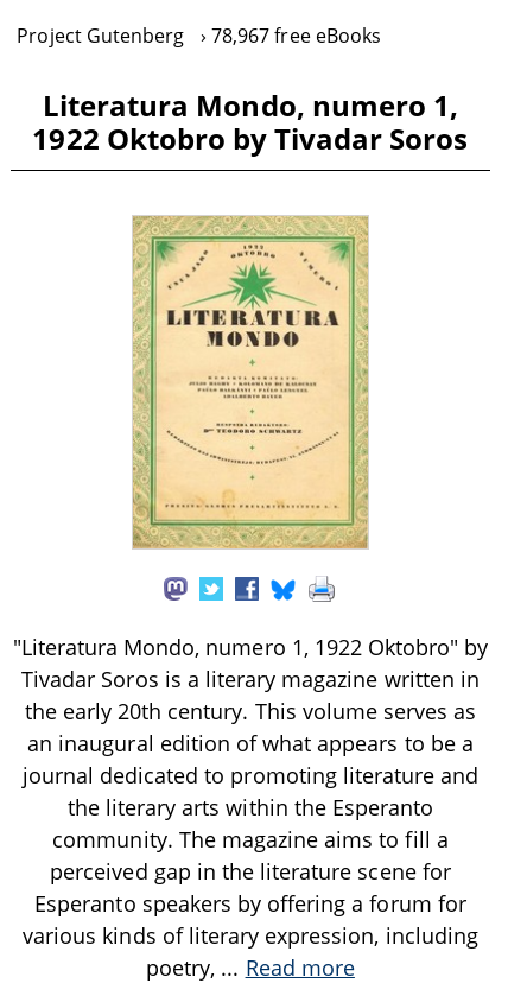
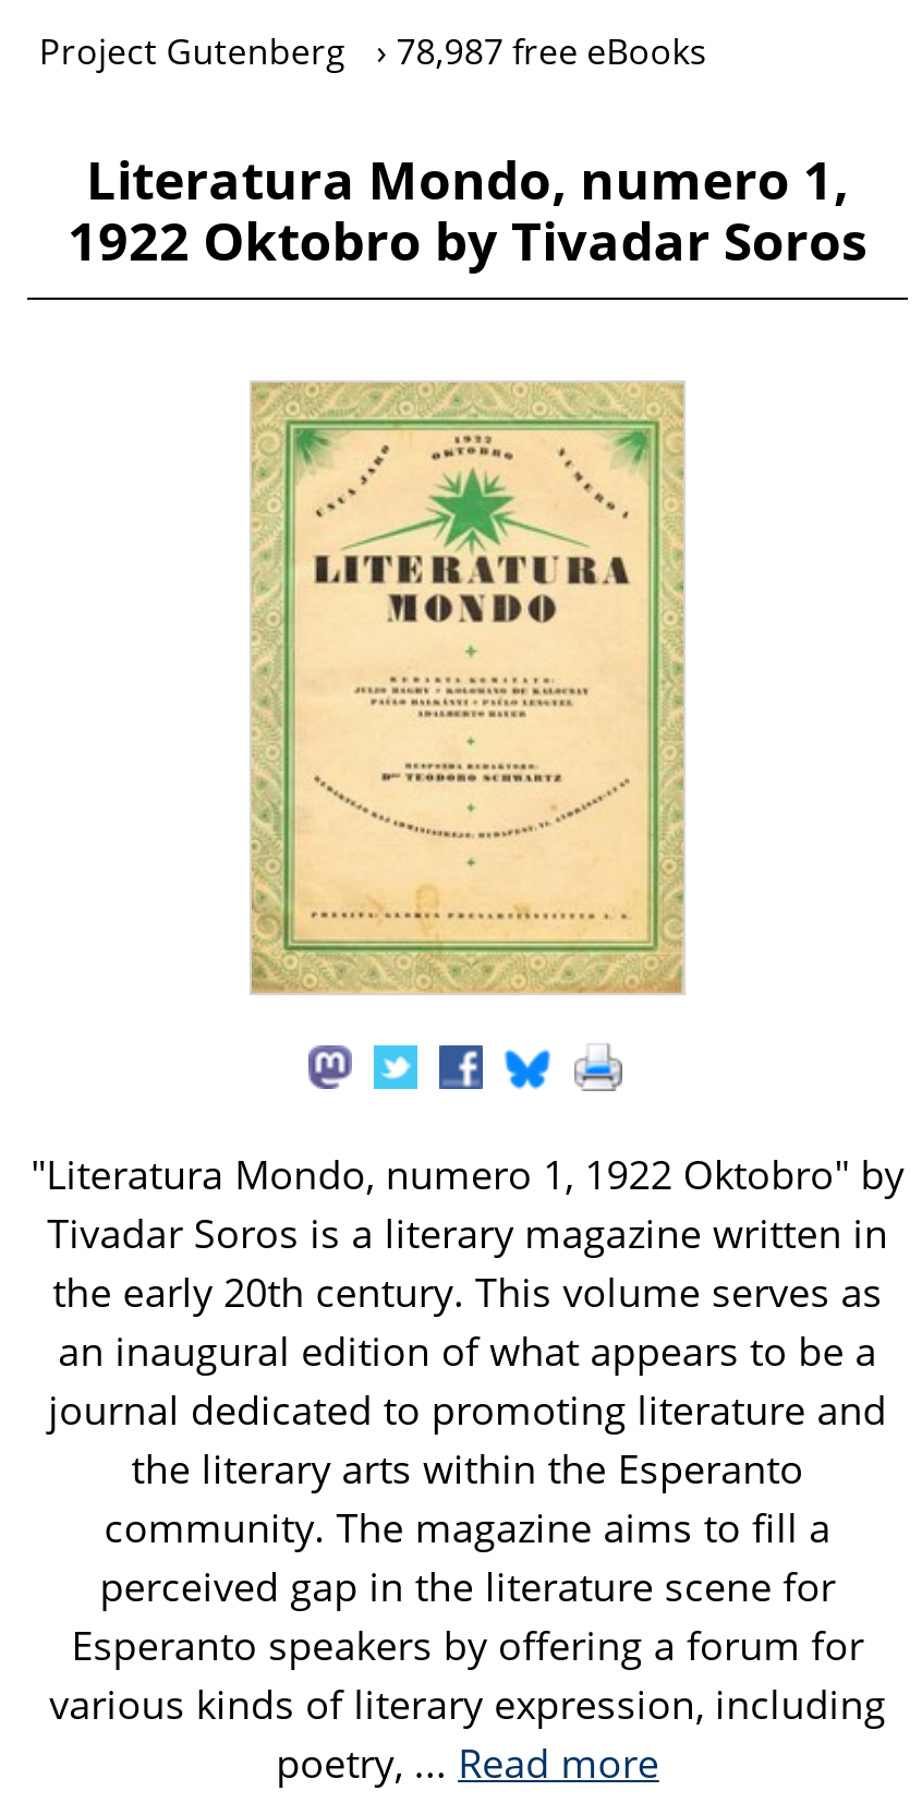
- Project Gutenberg 78,967 free eBooks
+ Project Gutenberg 78,987 free eBooks
